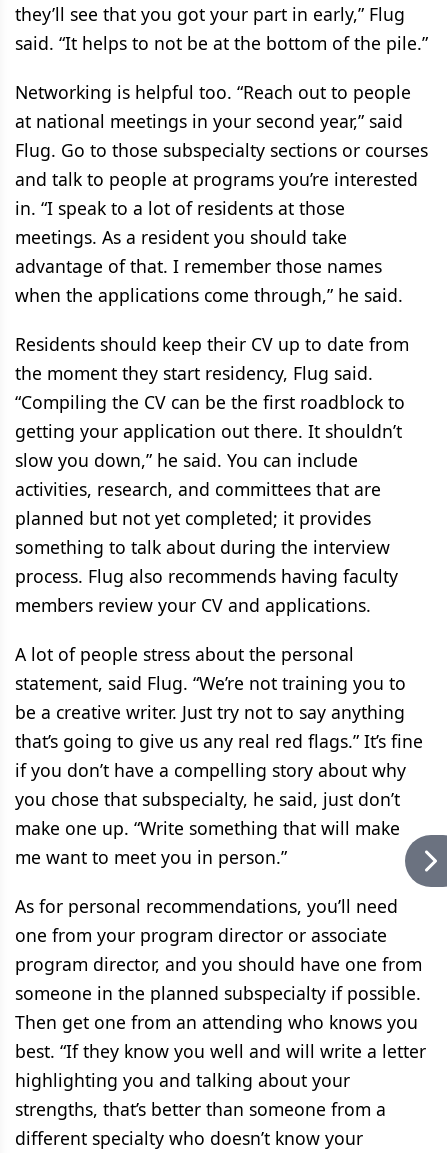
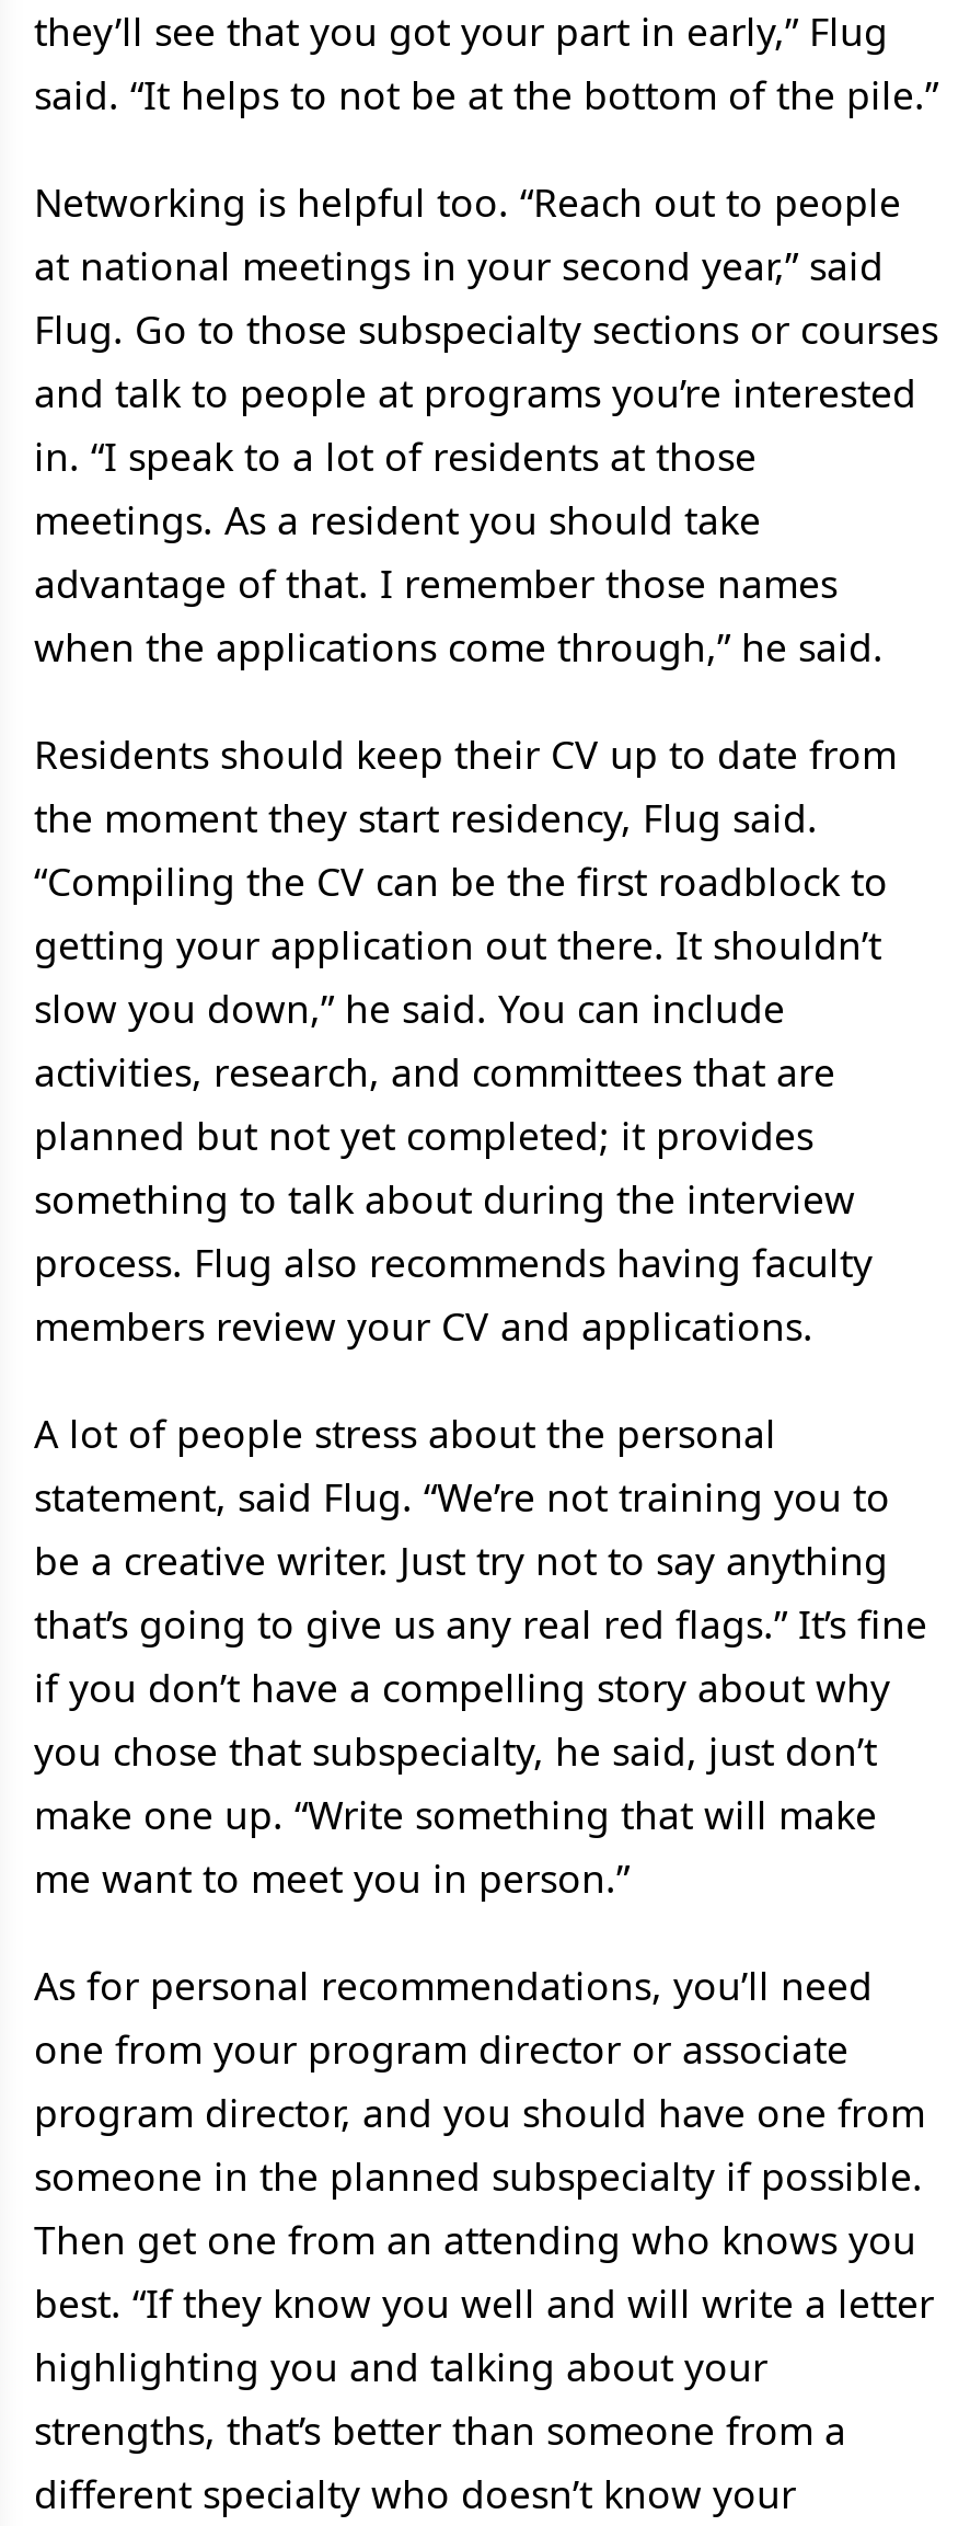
- [image]
